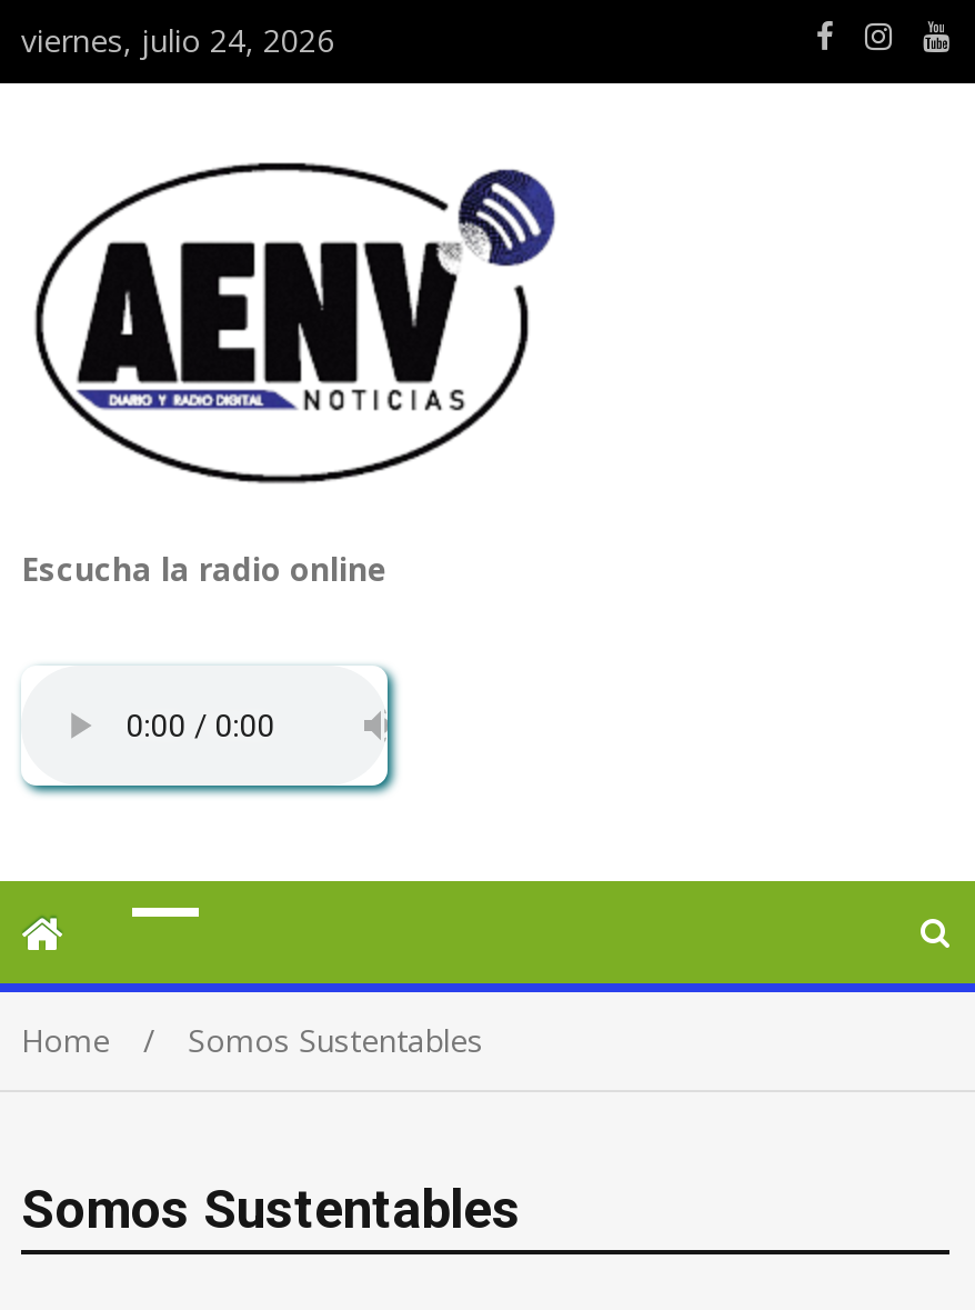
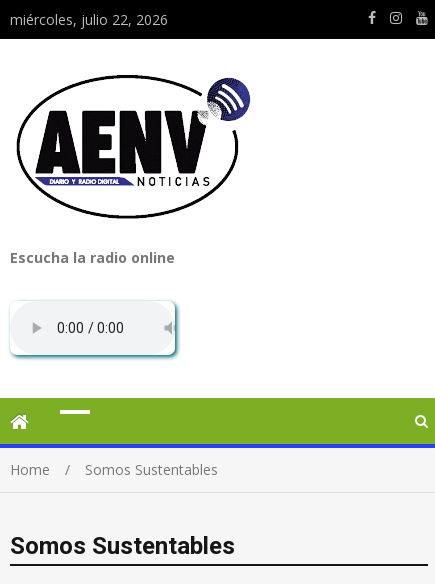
- viernes, julio 24, 2026
+ miércoles, julio 22, 2026
